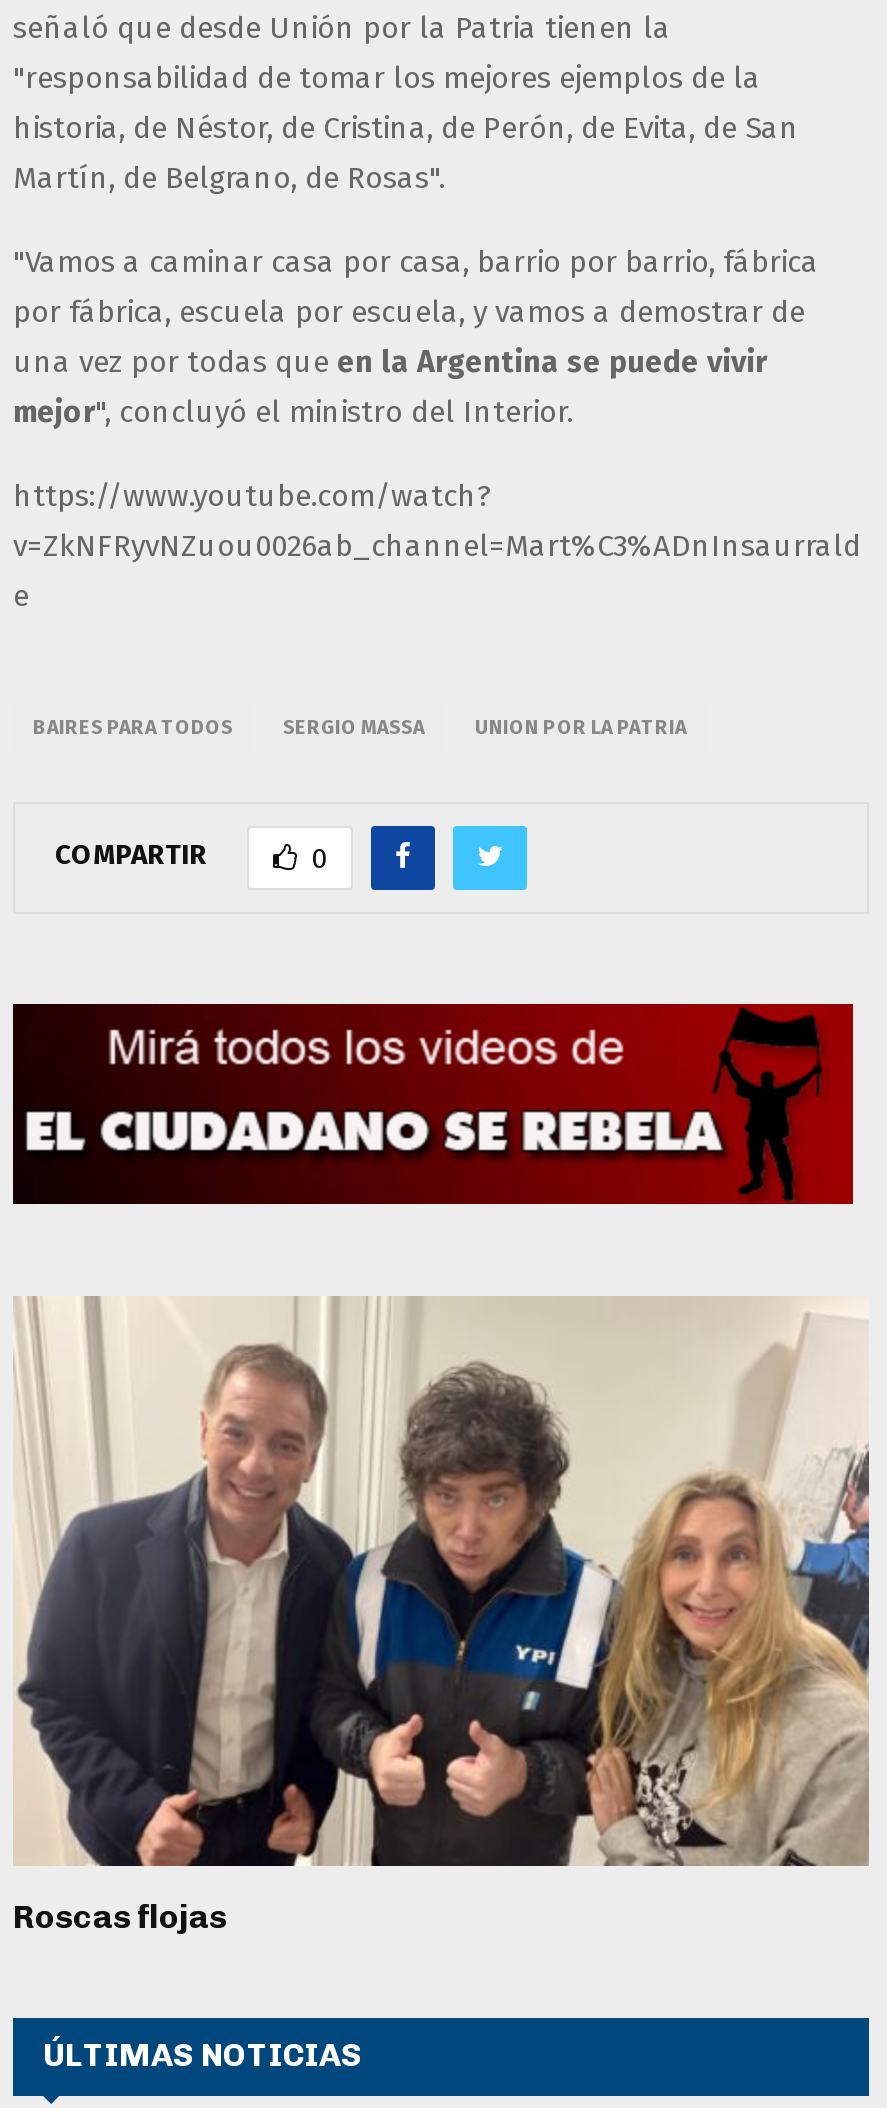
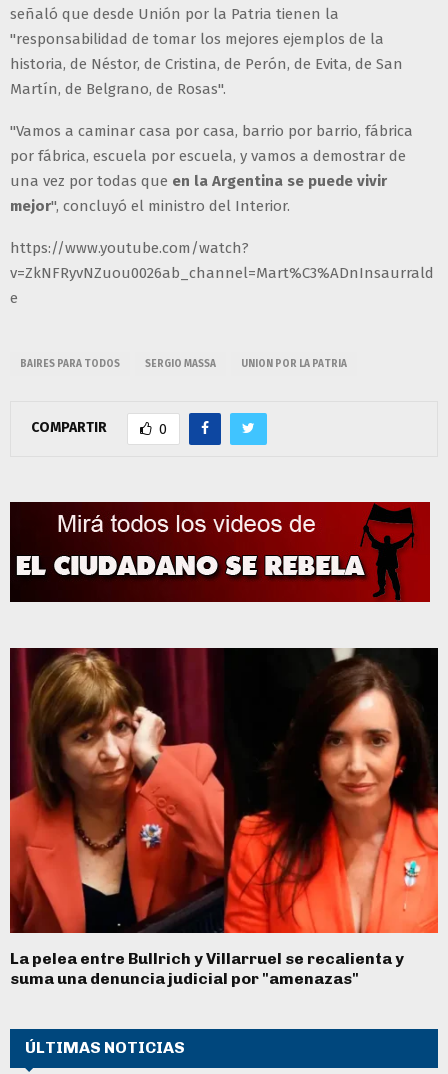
- [image]
- Roscas flojas
+ [image]
+ La pelea entre Bullrich y Villarruel se recalienta y
+ suma una denuncia judicial por "amenazas"
